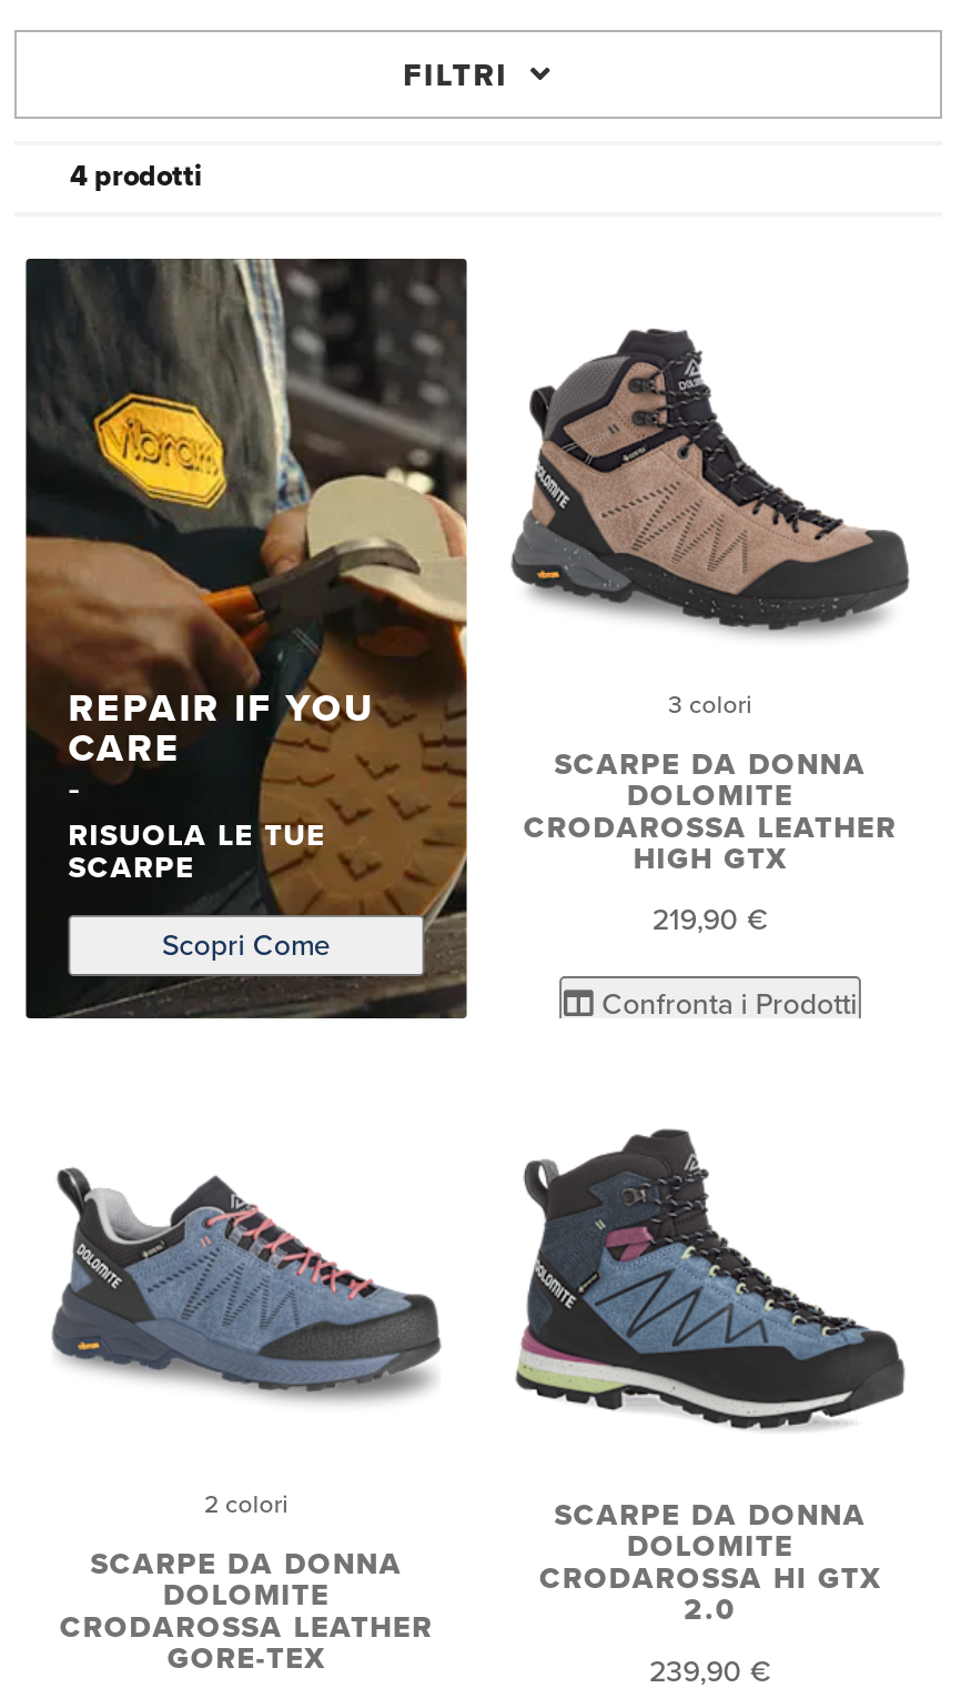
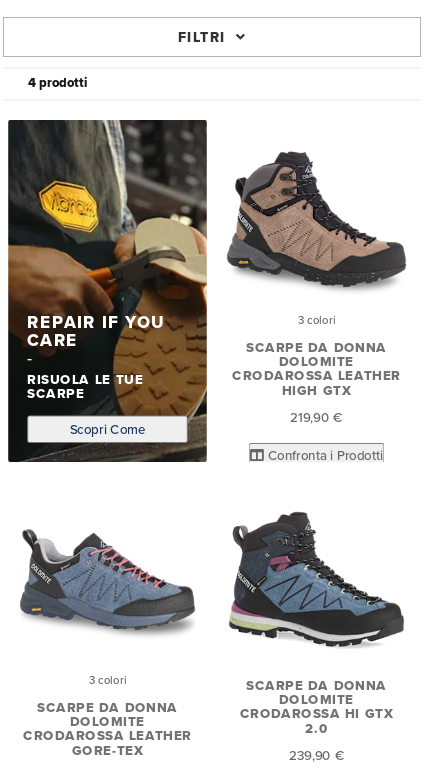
- 2 colori
+ 3 colori
